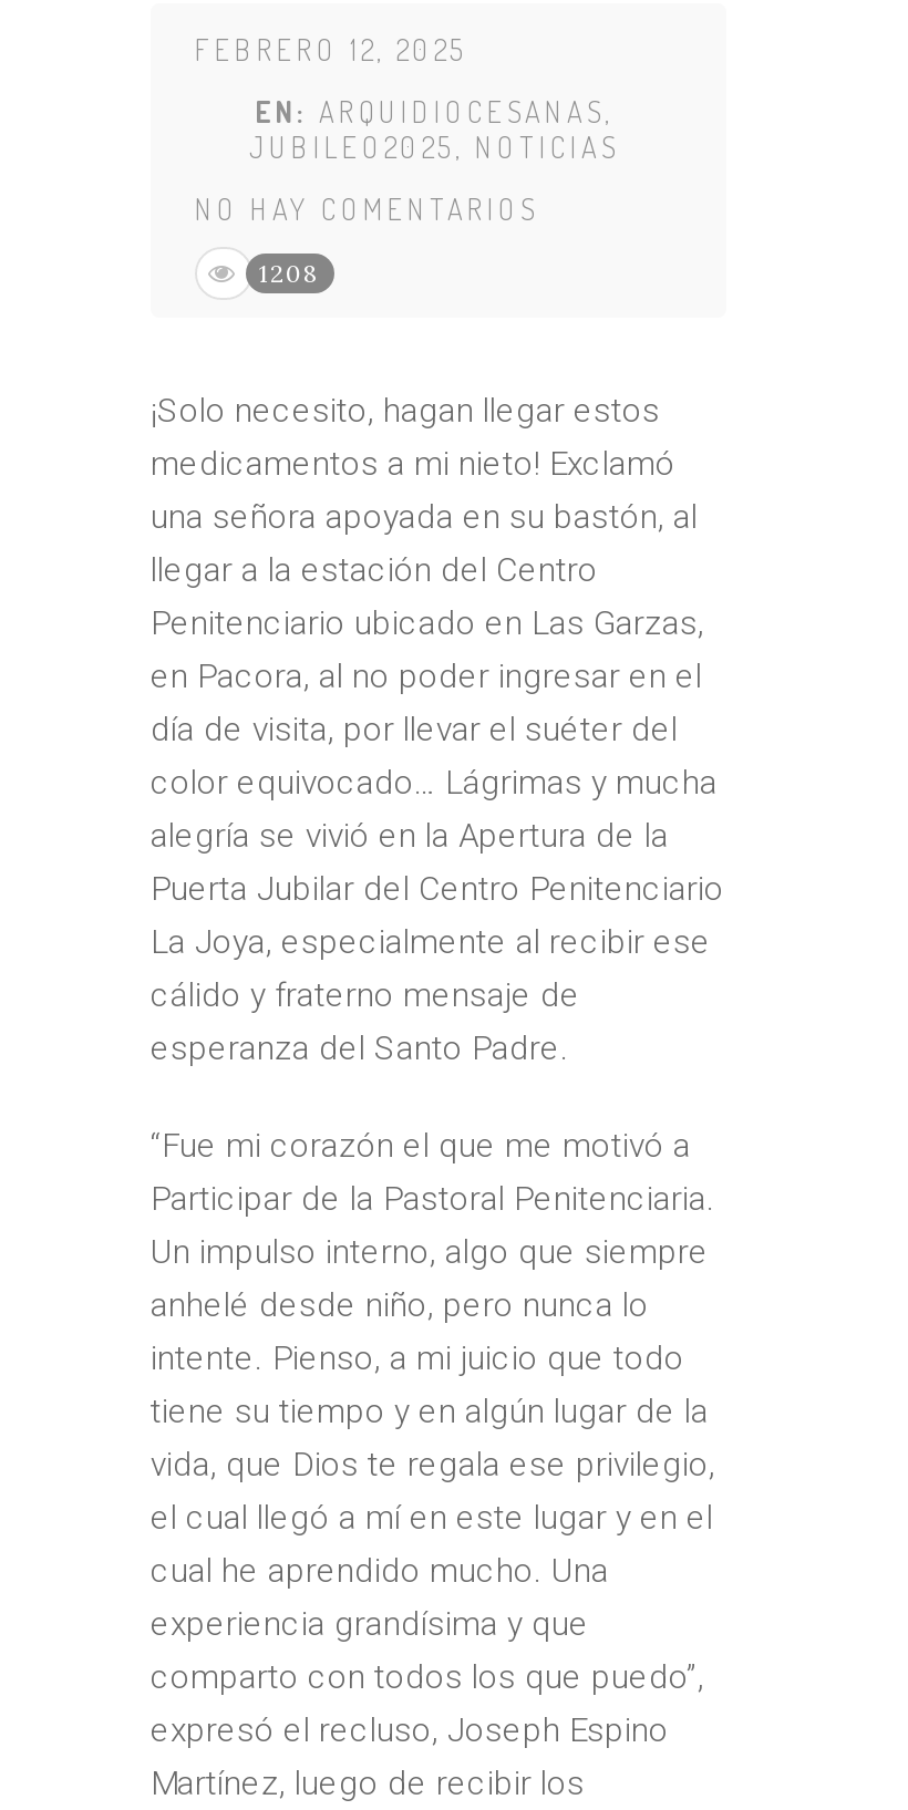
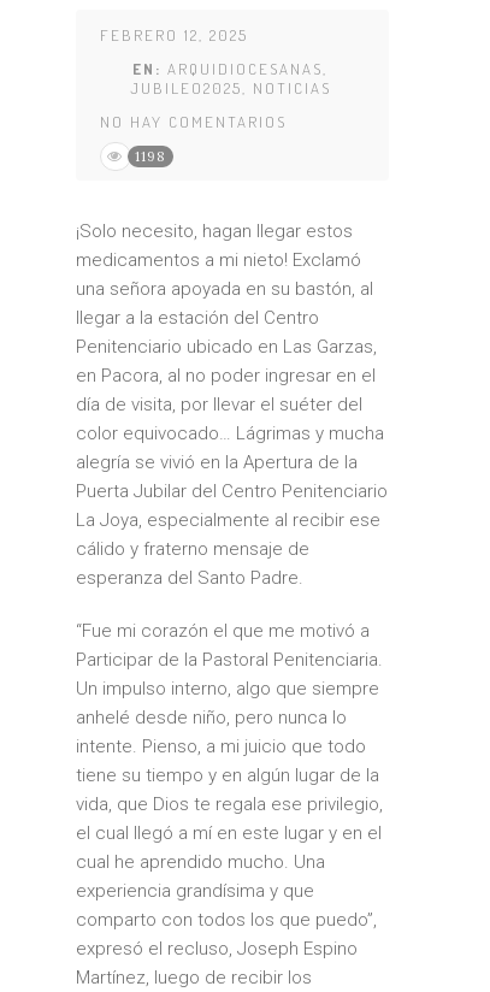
- 1208
+ 1198
